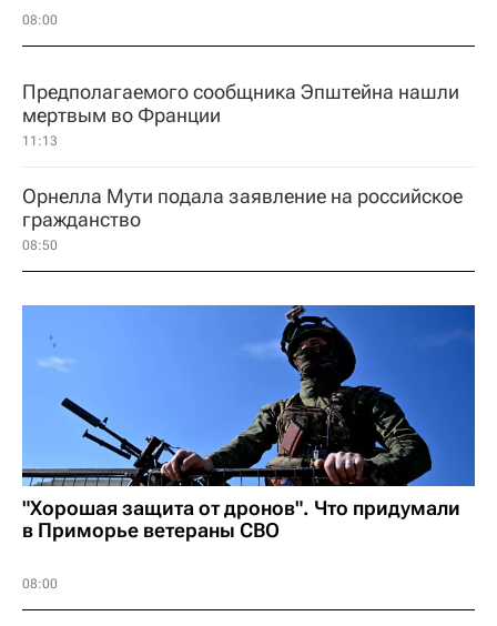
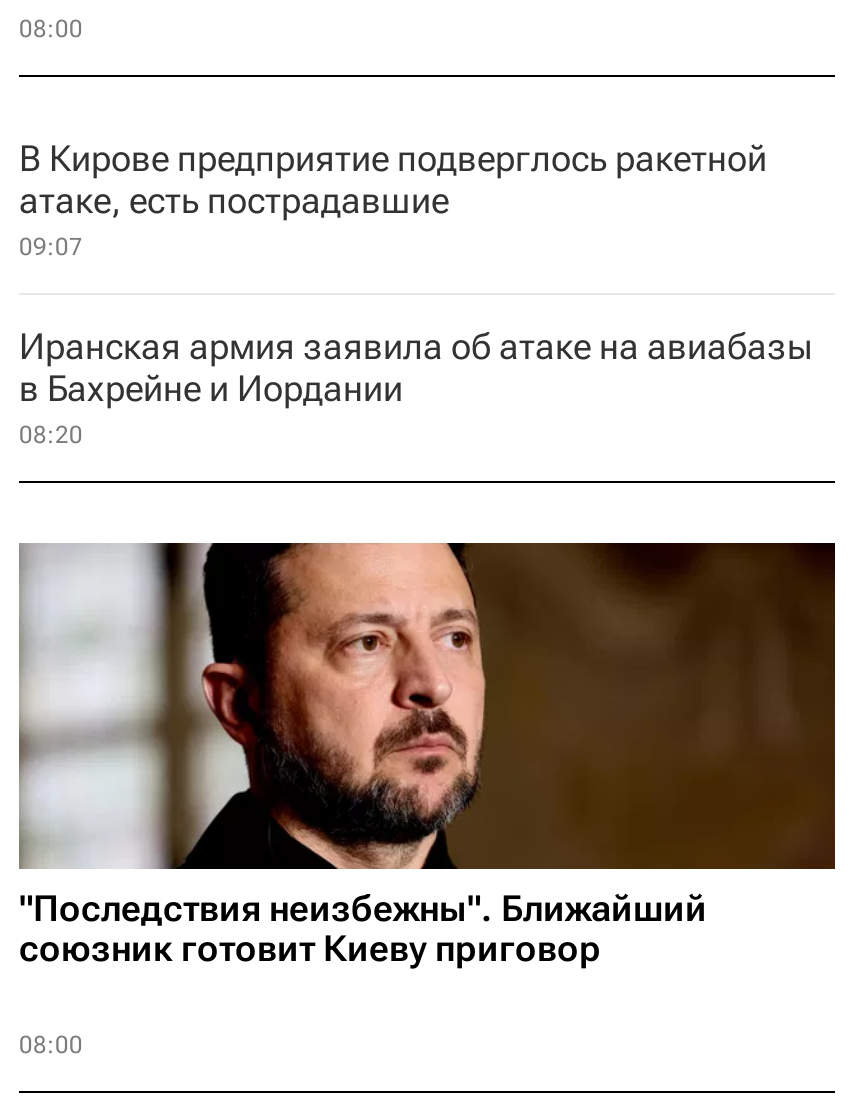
- Предполагаемого сообщника Эпштейна нашли
- мертвым во Франции
- 11:13
+ В Кирове предприятие подверглось ракетной
+ атаке, есть пострадавшие
+ 09:07

- Орнелла Мути подала заявление на российское
- гражданство
- 08:50
+ Иранская армия заявила об атаке на авиабазы
+ в Бахрейне и Иордании
+ 08:20

- [image]
- "Хорошая защита от дронов". Что придумали
- в Приморье ветераны СВО
+ [image]
+ "Последствия неизбежны". Ближайший
+ союзник готовит Киеву приговор
